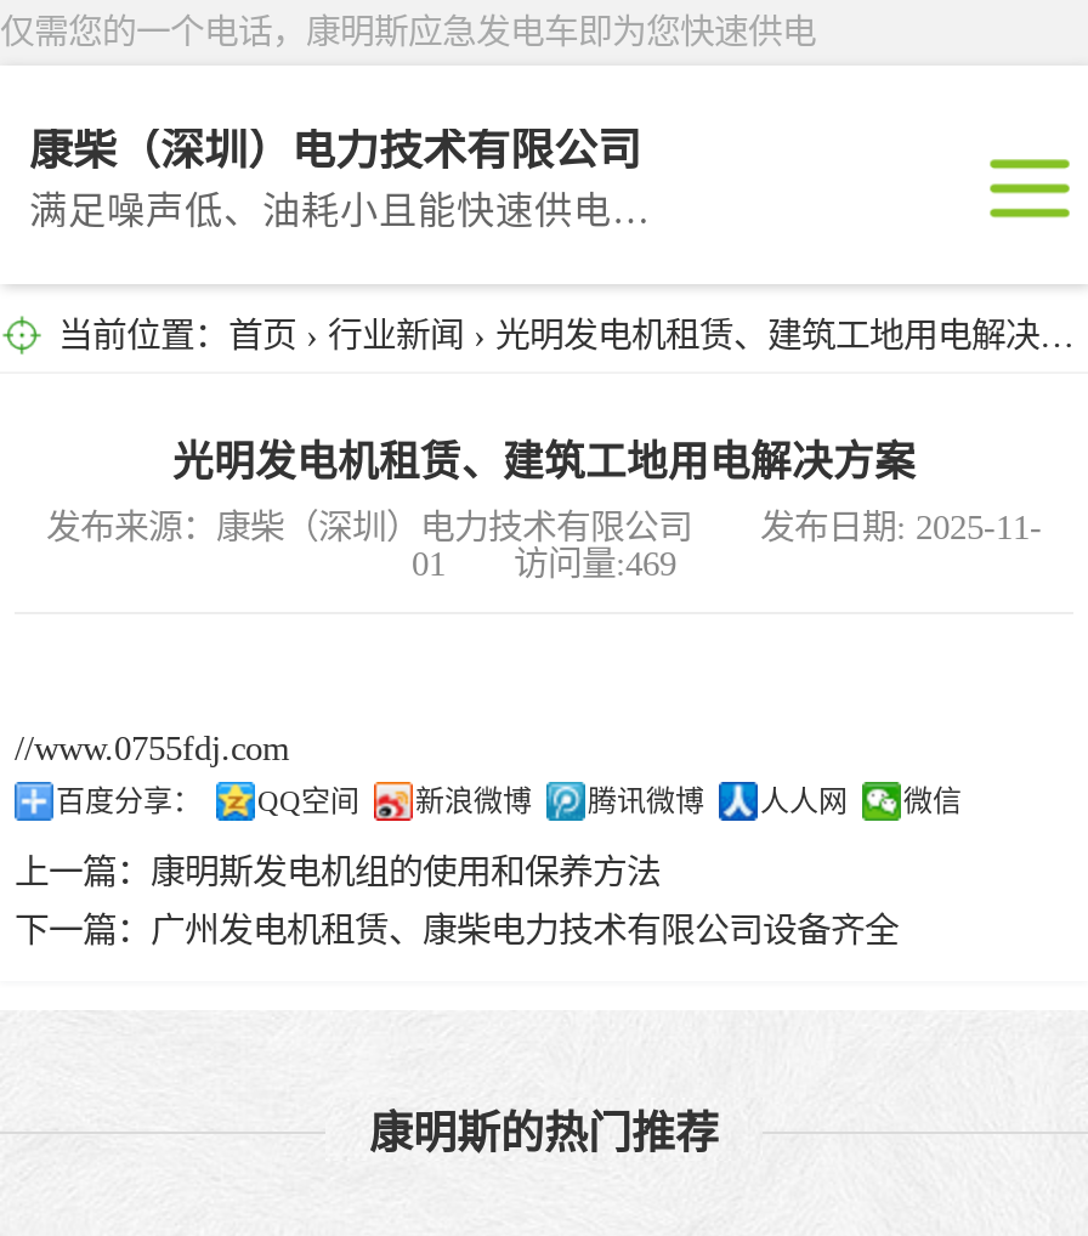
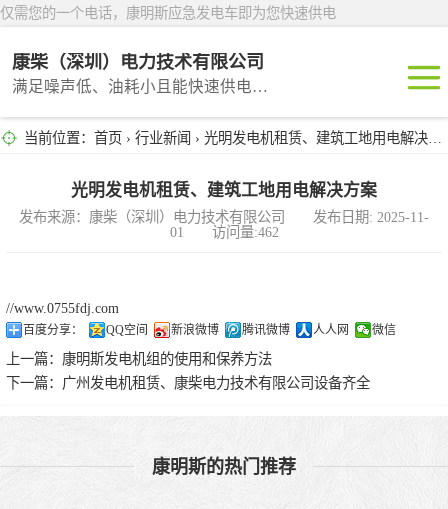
- 01 访问量:469
+ 01 访问量:462
